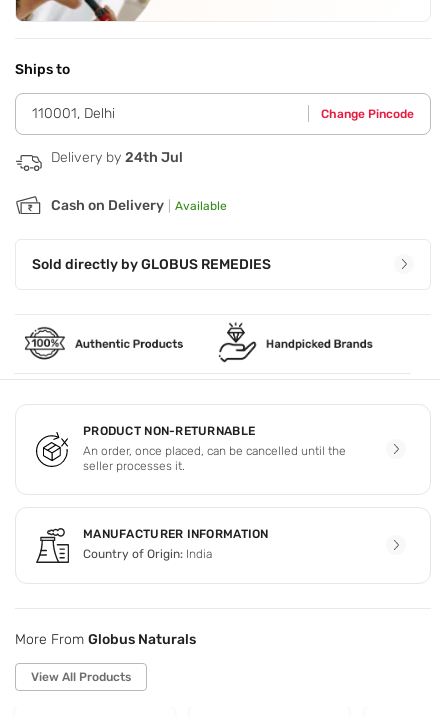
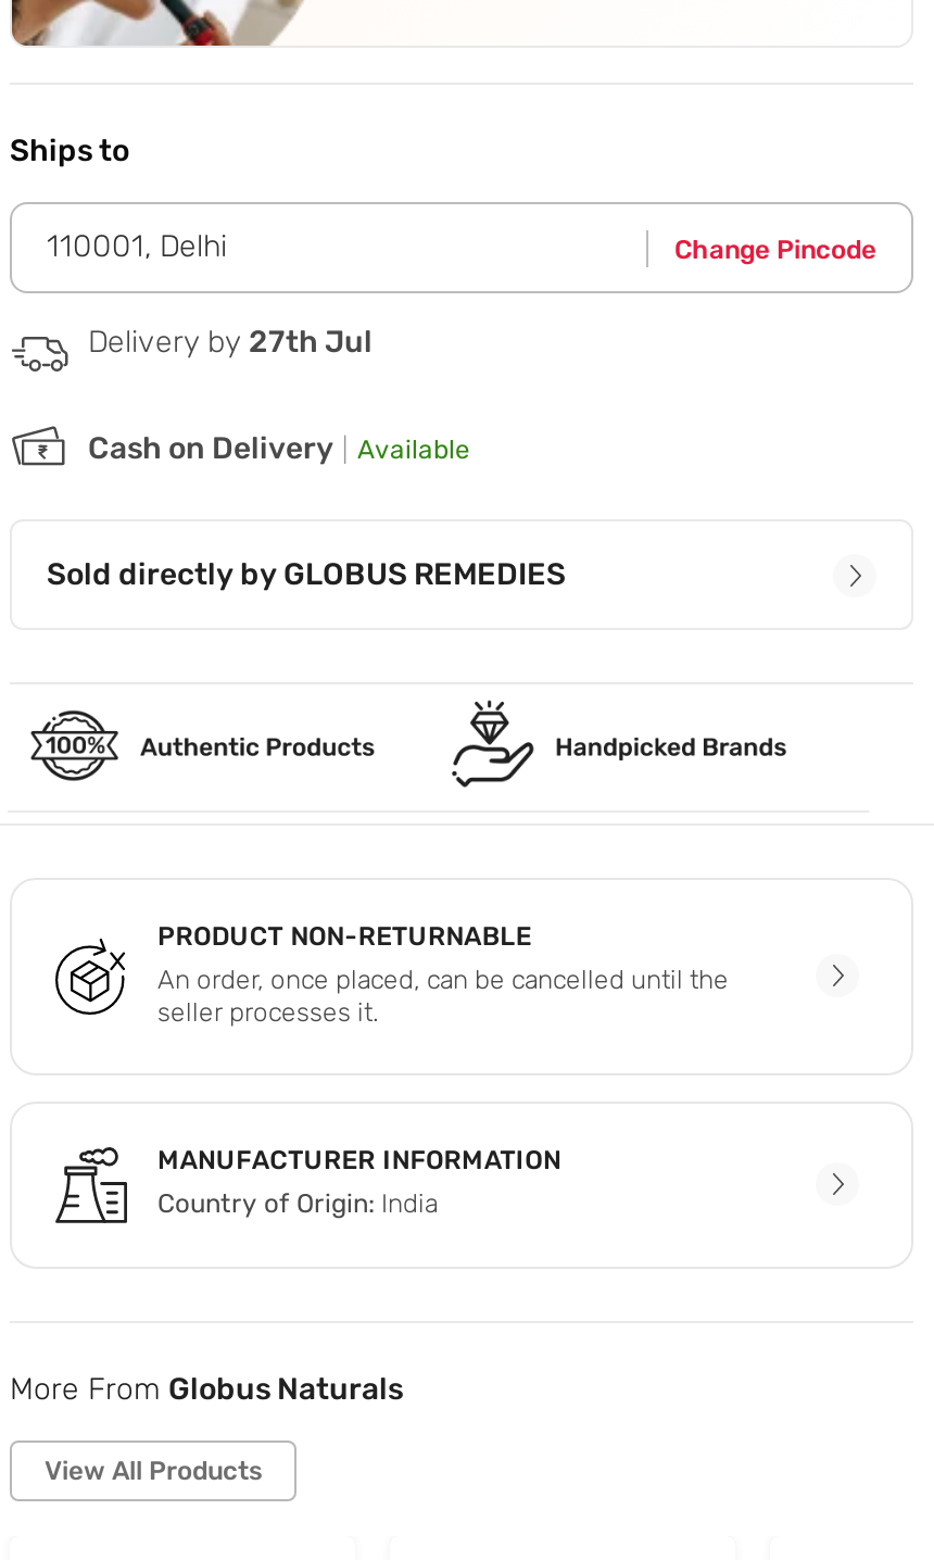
- Delivery by 24th Jul
+ Delivery by 27th Jul
